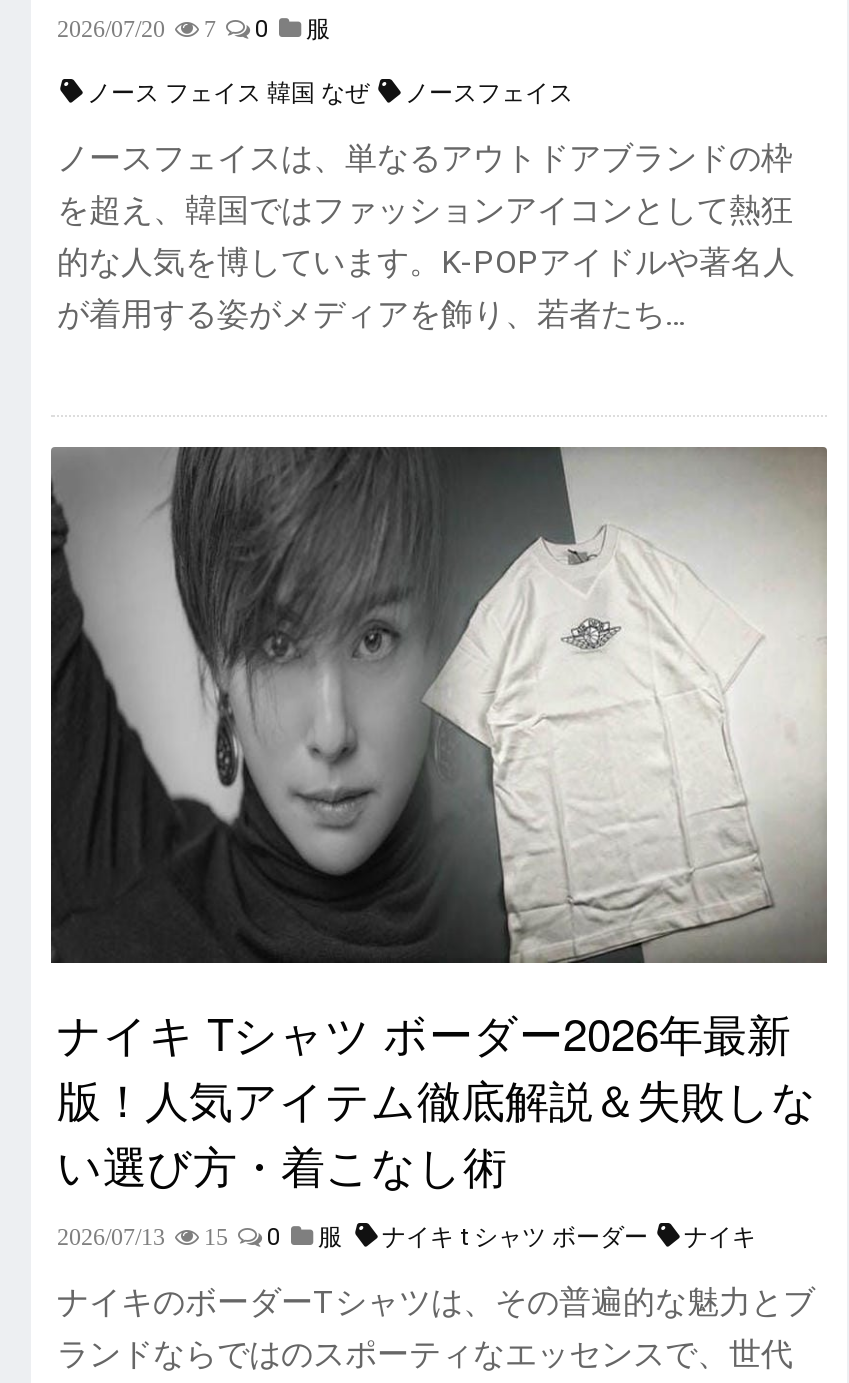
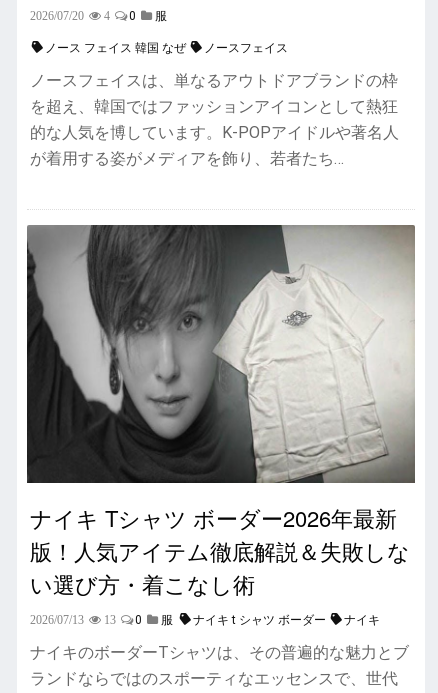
- 2026/07/20 7 0 服
+ 2026/07/20 4 0 服

- 2026/07/13 15 0 服 ナイキ t シャツ ボーダー ナイキ
+ 2026/07/13 13 0 服 ナイキ t シャツ ボーダー ナイキ
